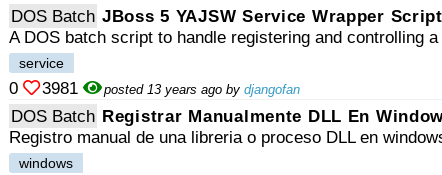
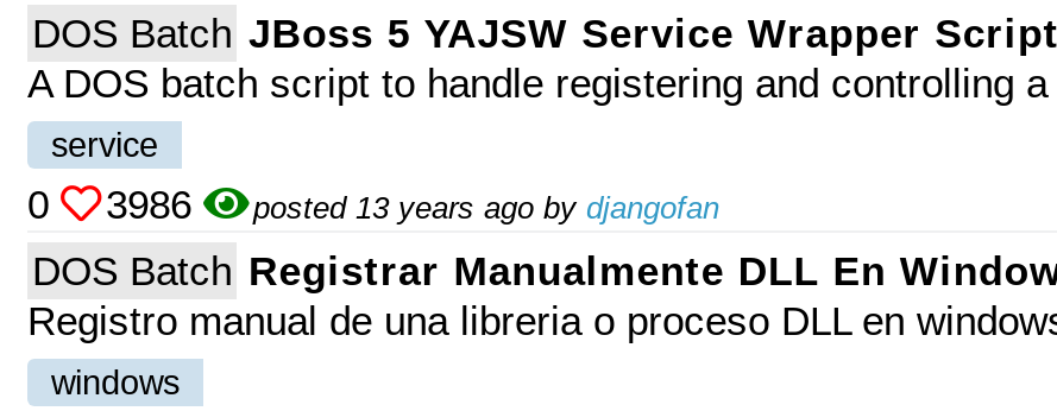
- 0 3981 posted 13 years ago by djangofan
+ 0 3986 posted 13 years ago by djangofan
